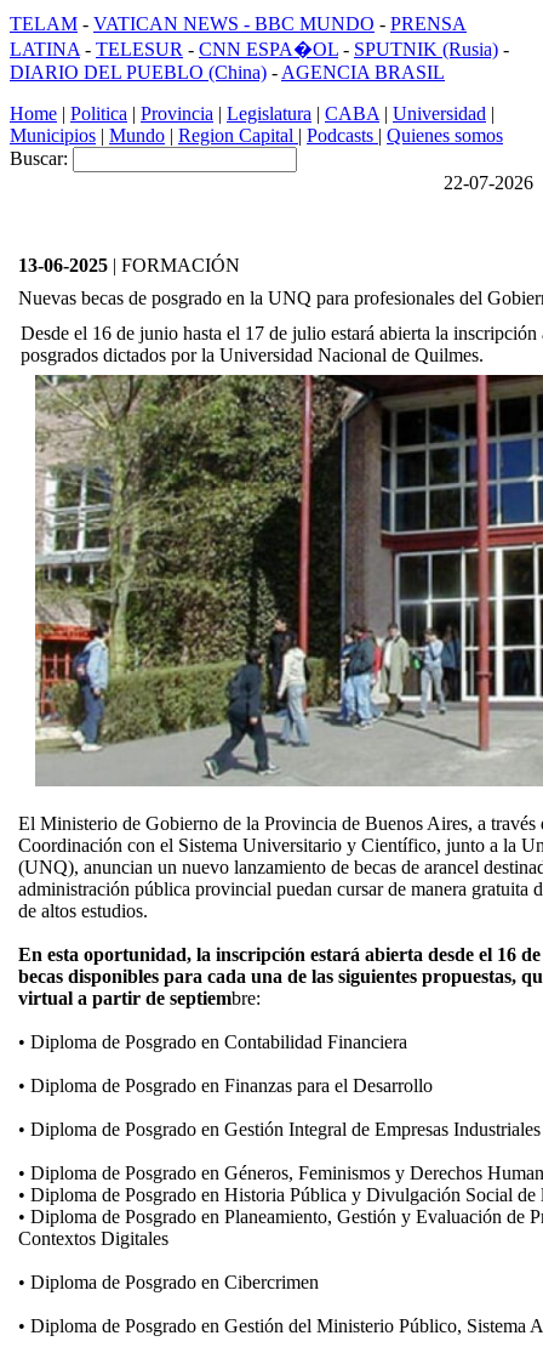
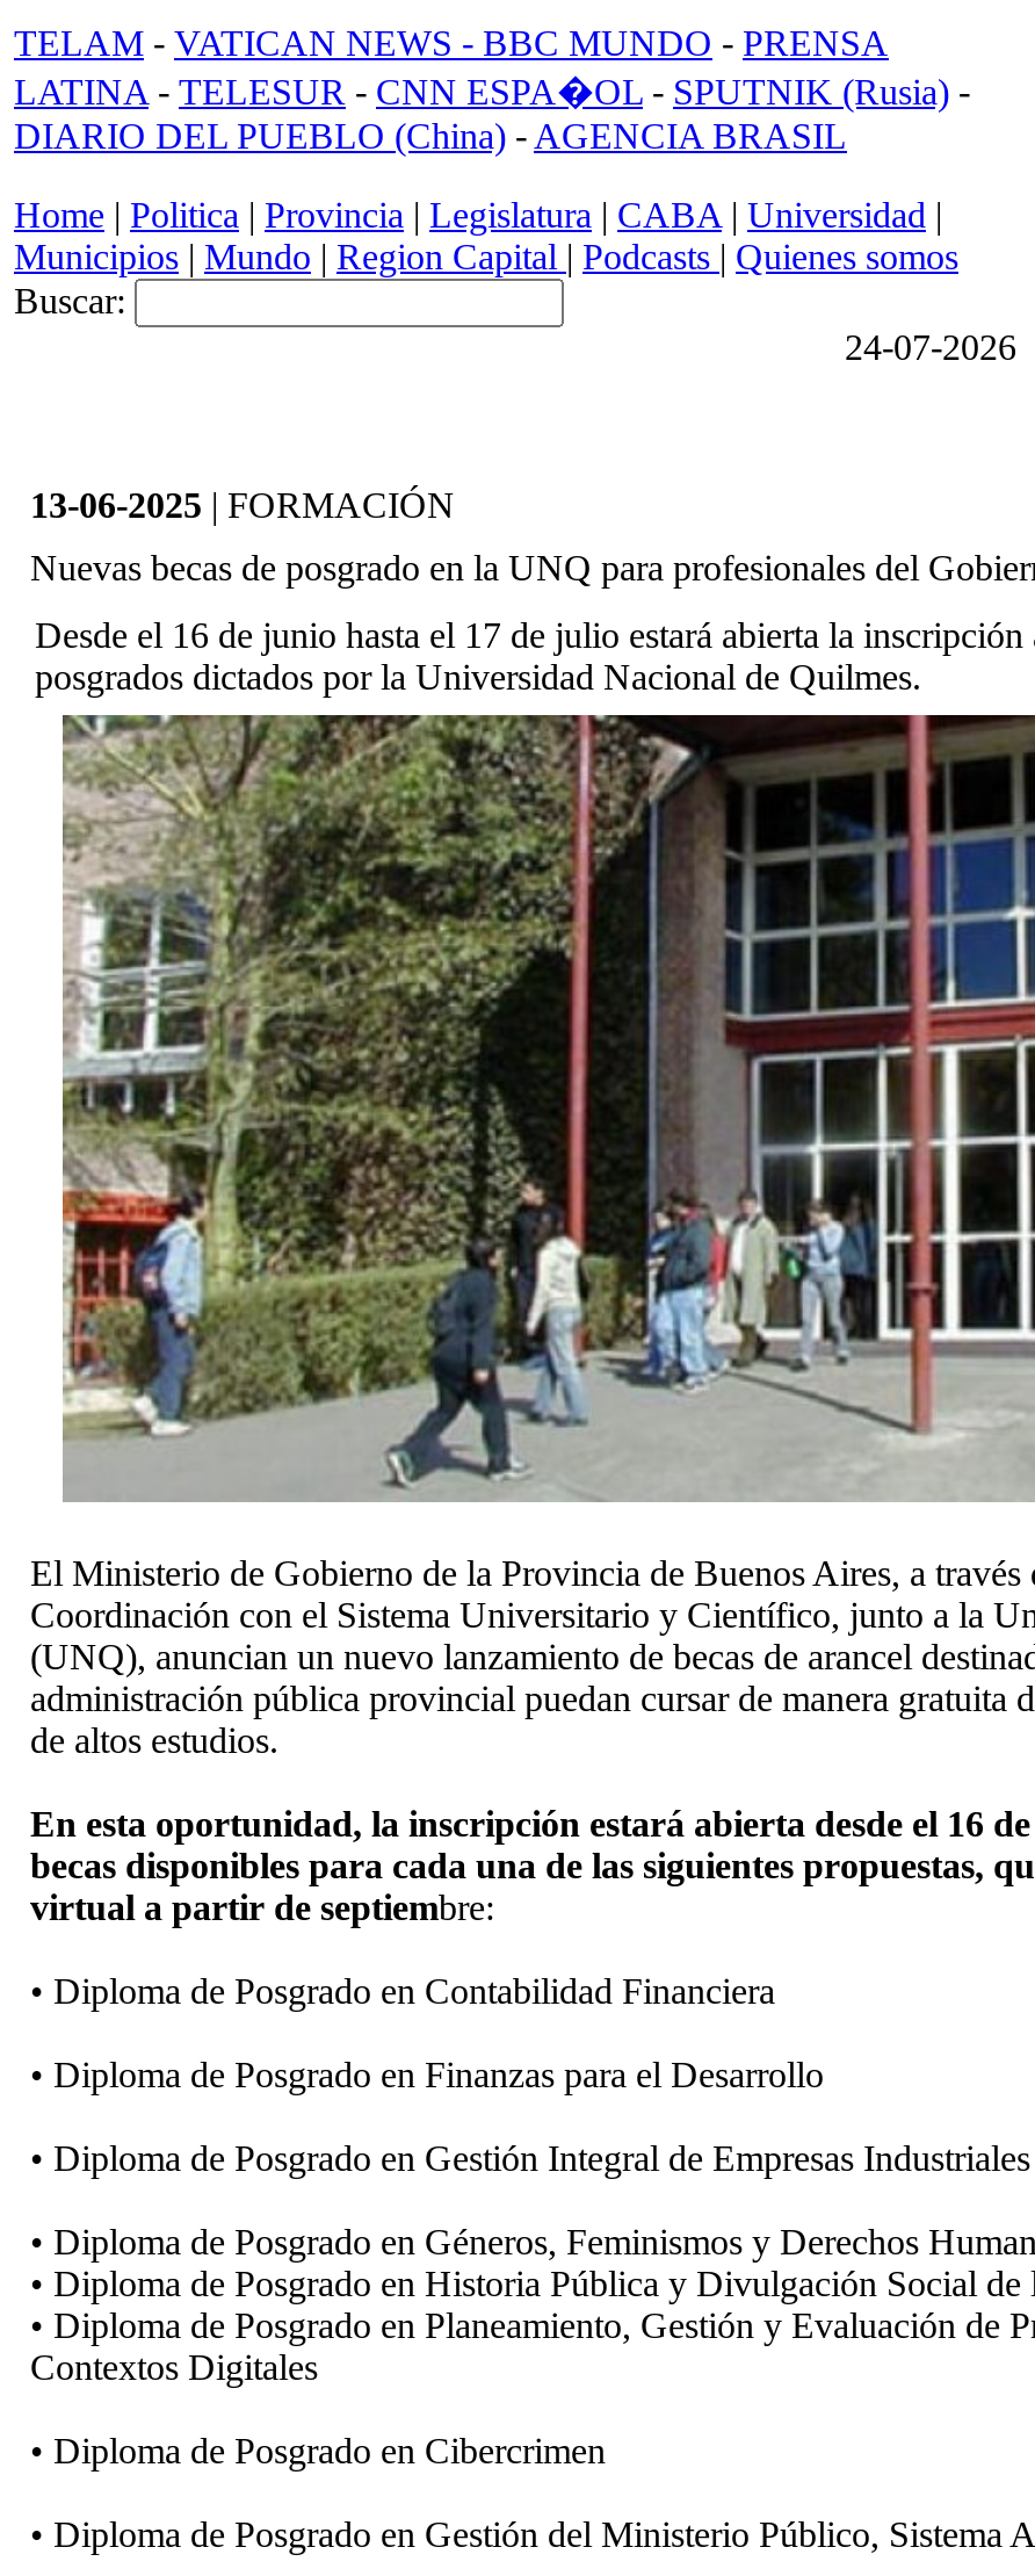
- 22-07-2026
+ 24-07-2026
